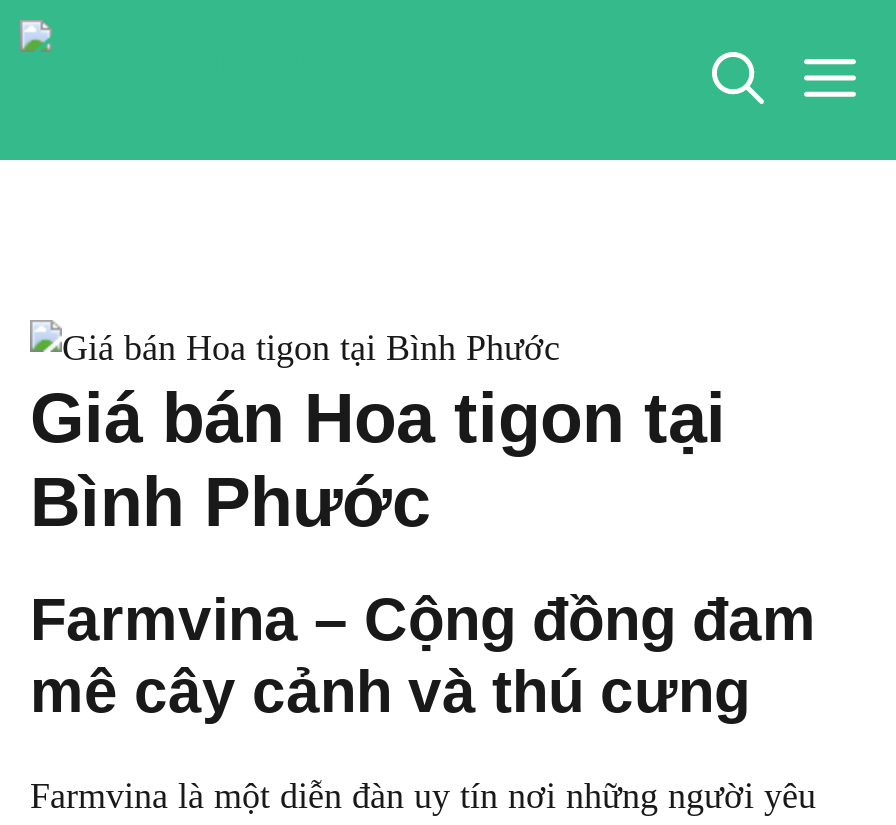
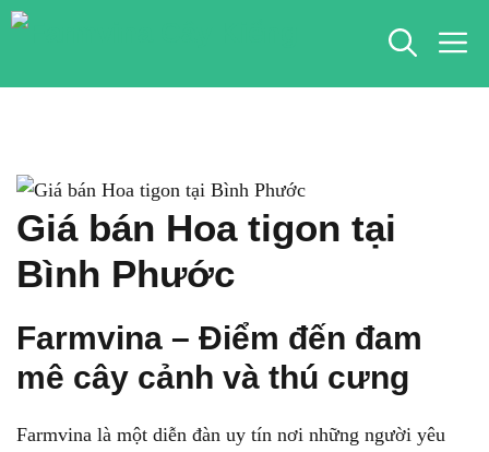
- Farmvina – Cộng đồng đam
+ Farmvina – Điểm đến đam
